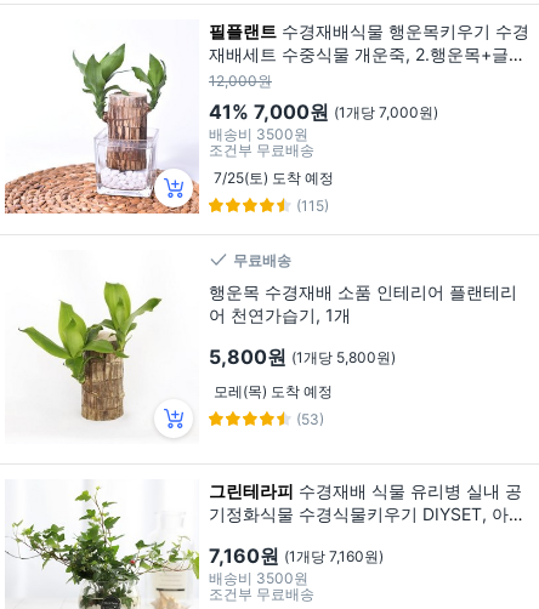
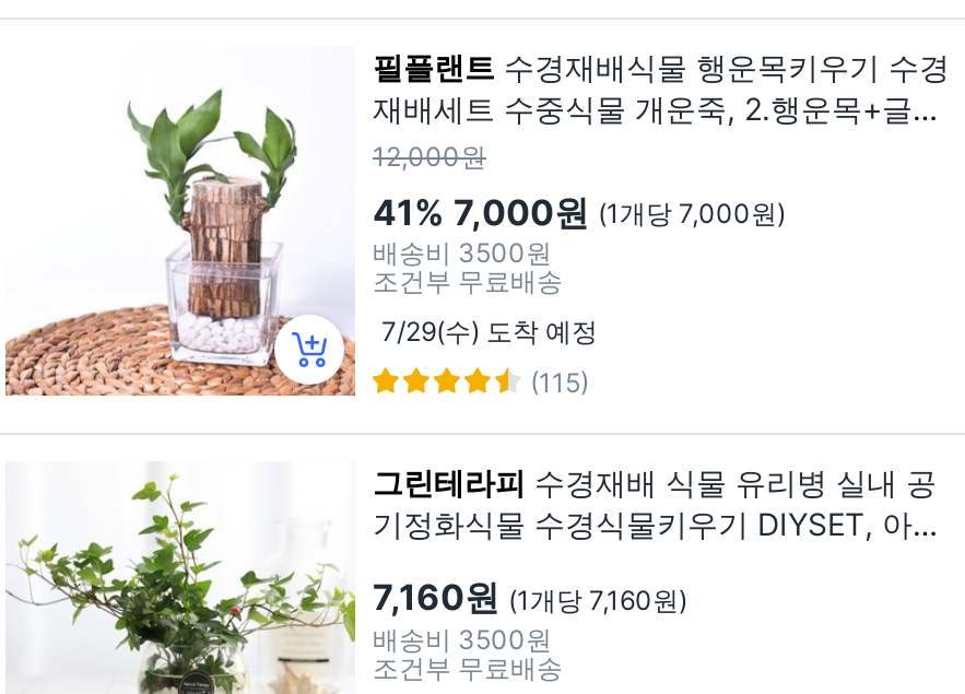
- 7/25(토) 도착 예정
+ 7/29(수) 도착 예정

- [image]
- 무료배송
- 행운목 수경재배 소품 인테리어 플랜테리
- 어 천연가습기, 1개
- 5,800원 (1개당 5,800원)
- 모레(목) 도착 예정
- (53)
